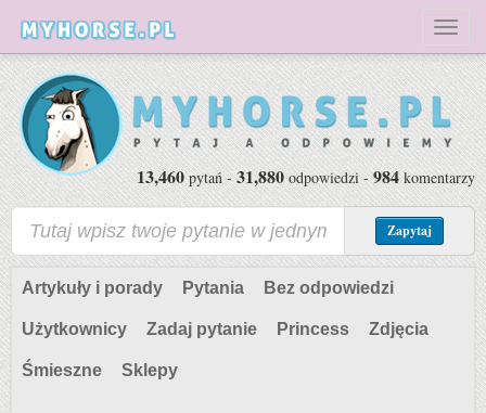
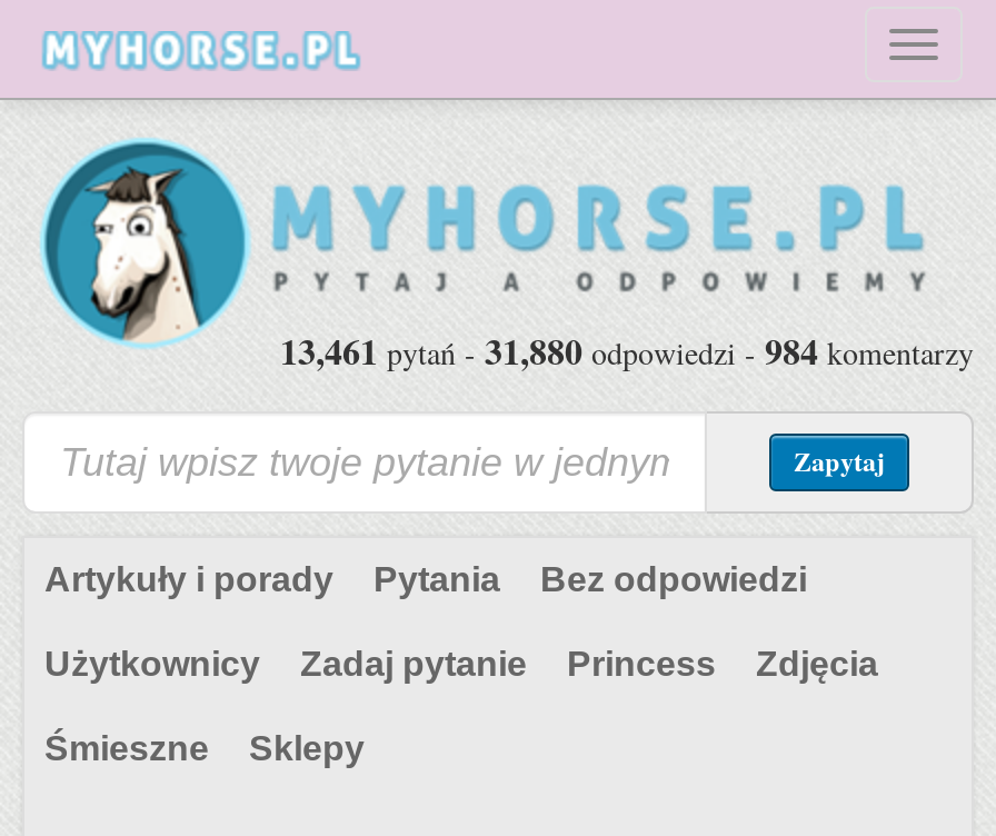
- 13,460 pytań - 31,880 odpowiedzi - 984 komentarzy
+ 13,461 pytań - 31,880 odpowiedzi - 984 komentarzy
